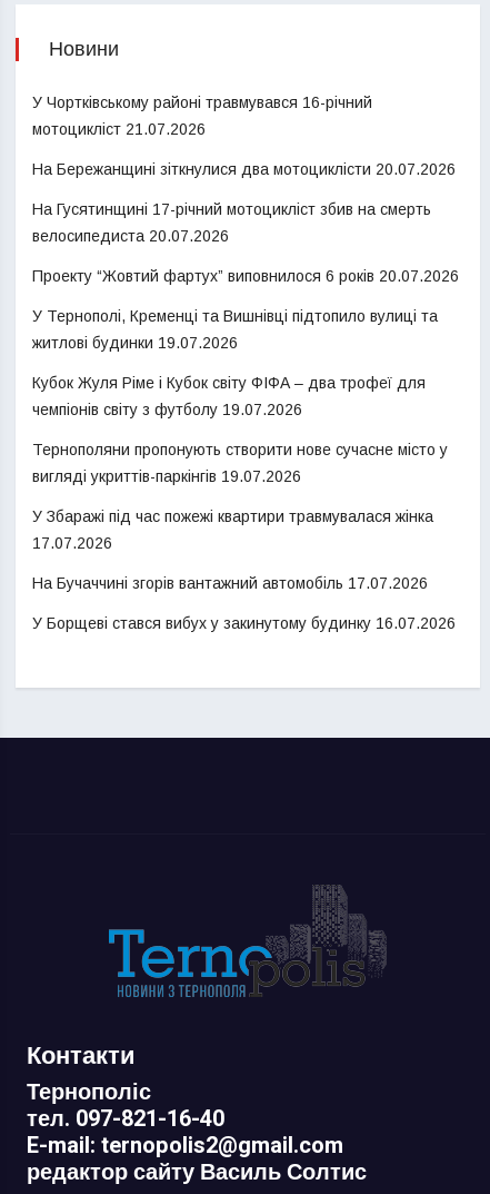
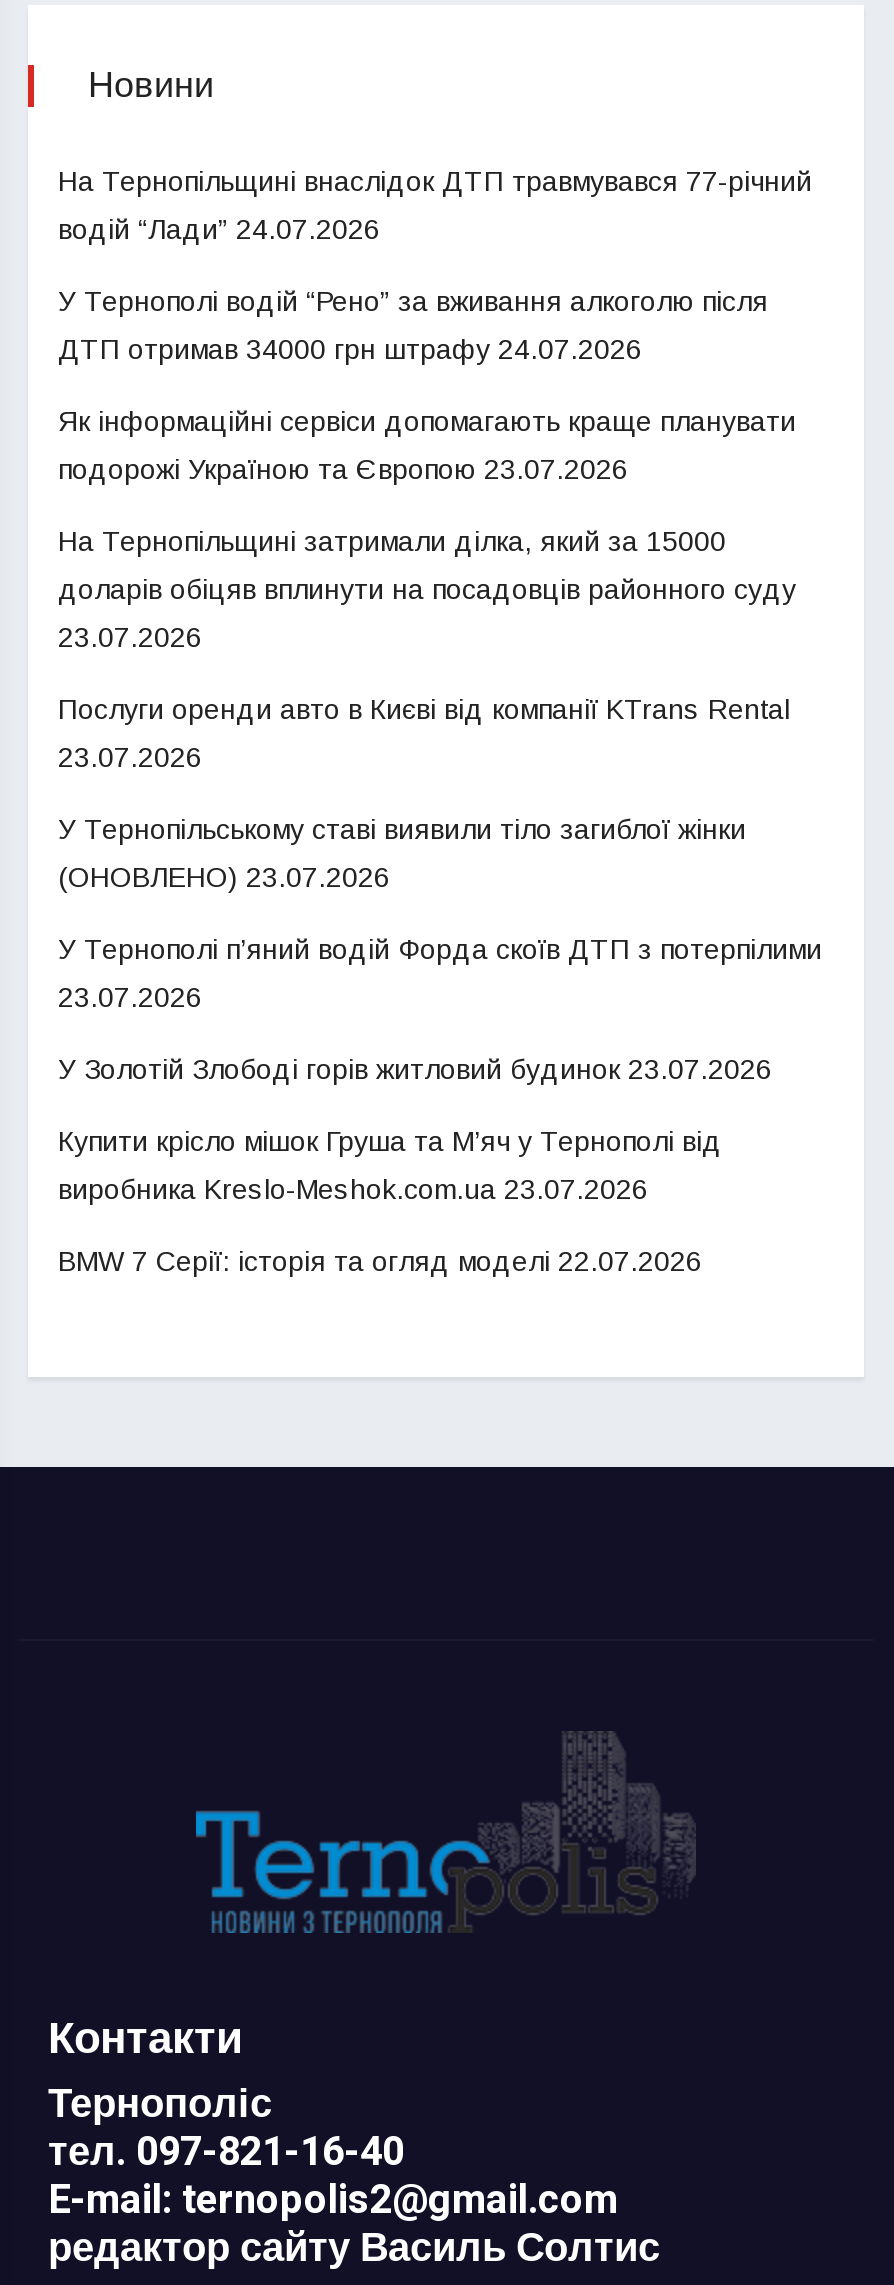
- У Чортківському районі травмувався 16-річний
- мотоцикліст 21.07.2026
- На Бережанщині зіткнулися два мотоциклісти 20.07.2026
- На Гусятинщині 17-річний мотоцикліст збив на смерть
- велосипедиста 20.07.2026
- Проекту “Жовтий фартух” виповнилося 6 років 20.07.2026
- У Тернополі, Кременці та Вишнівці підтопило вулиці та
- житлові будинки 19.07.2026
- Кубок Жуля Ріме і Кубок світу ФІФА – два трофеї для
- чемпіонів світу з футболу 19.07.2026
- Тернополяни пропонують створити нове сучасне місто у
- вигляді укриттів-паркінгів 19.07.2026
- У Збаражі під час пожежі квартири травмувалася жінка
- 17.07.2026
- На Бучаччині згорів вантажний автомобіль 17.07.2026
- У Борщеві стався вибух у закинутому будинку 16.07.2026
+ На Тернопільщині внаслідок ДТП травмувався 77-річний
+ водій “Лади” 24.07.2026
+ У Тернополі водій “Рено” за вживання алкоголю після
+ ДТП отримав 34000 грн штрафу 24.07.2026
+ Як інформаційні сервіси допомагають краще планувати
+ подорожі Україною та Європою 23.07.2026
+ На Тернопільщині затримали ділка, який за 15000
+ доларів обіцяв вплинути на посадовців районного суду
+ 23.07.2026
+ Послуги оренди авто в Києві від компанії KTrans Rental
+ 23.07.2026
+ У Тернопільському ставі виявили тіло загиблої жінки
+ (ОНОВЛЕНО) 23.07.2026
+ У Тернополі п’яний водій Форда скоїв ДТП з потерпілими
+ 23.07.2026
+ У Золотій Злободі горів житловий будинок 23.07.2026
+ Купити крісло мішок Груша та М’яч у Тернополі від
+ виробника Kreslo-Meshok.com.ua 23.07.2026
+ BMW 7 Серії: історія та огляд моделі 22.07.2026
